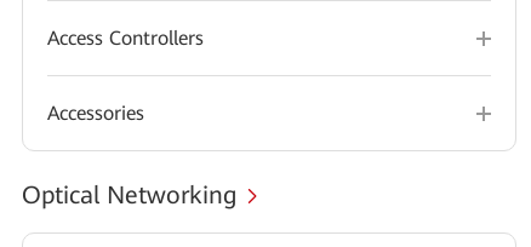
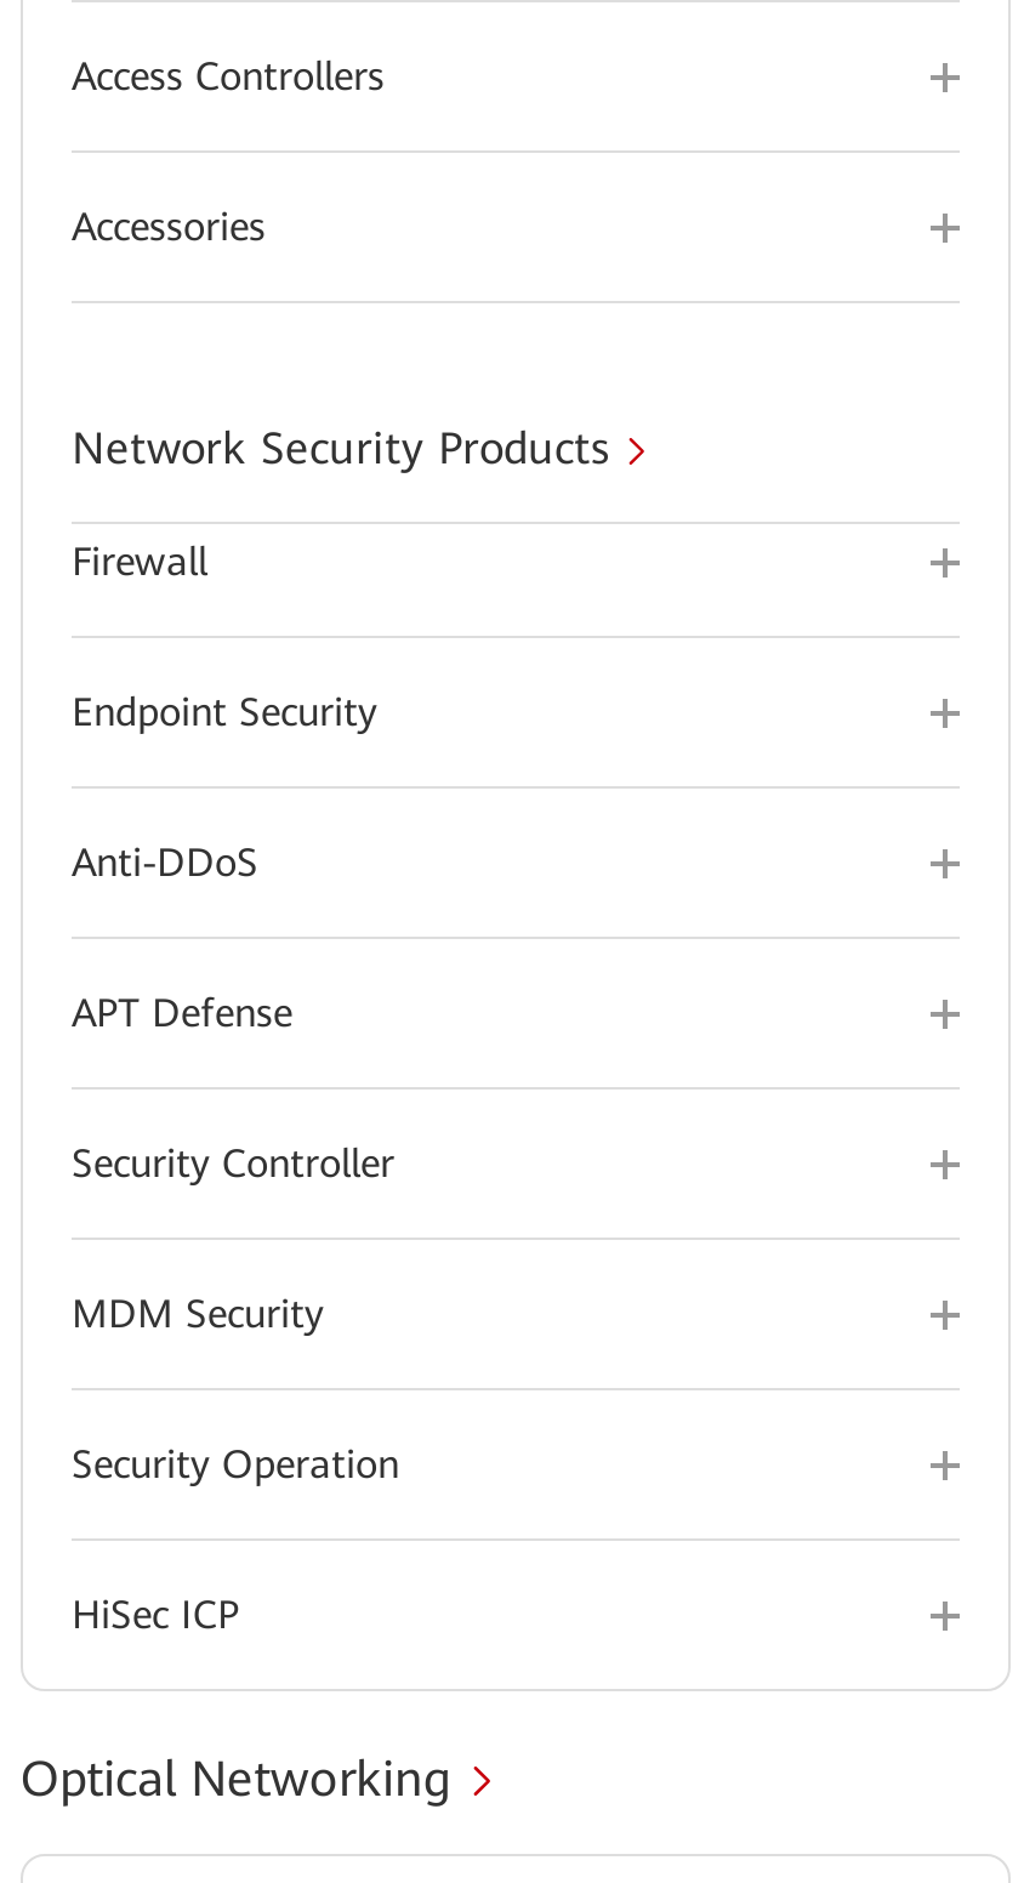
+ Network Security Products
+ Firewall
+ Endpoint Security
+ Anti-DDoS
+ APT Defense
+ Security Controller
+ MDM Security
+ Security Operation
+ HiSec ICP
